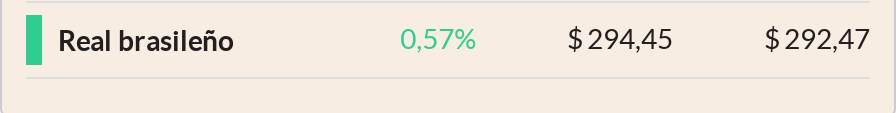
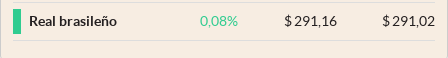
- 0,57%
+ 0,08%

- $ 294,45
+ $ 291,16

- $ 292,47
+ $ 291,02
